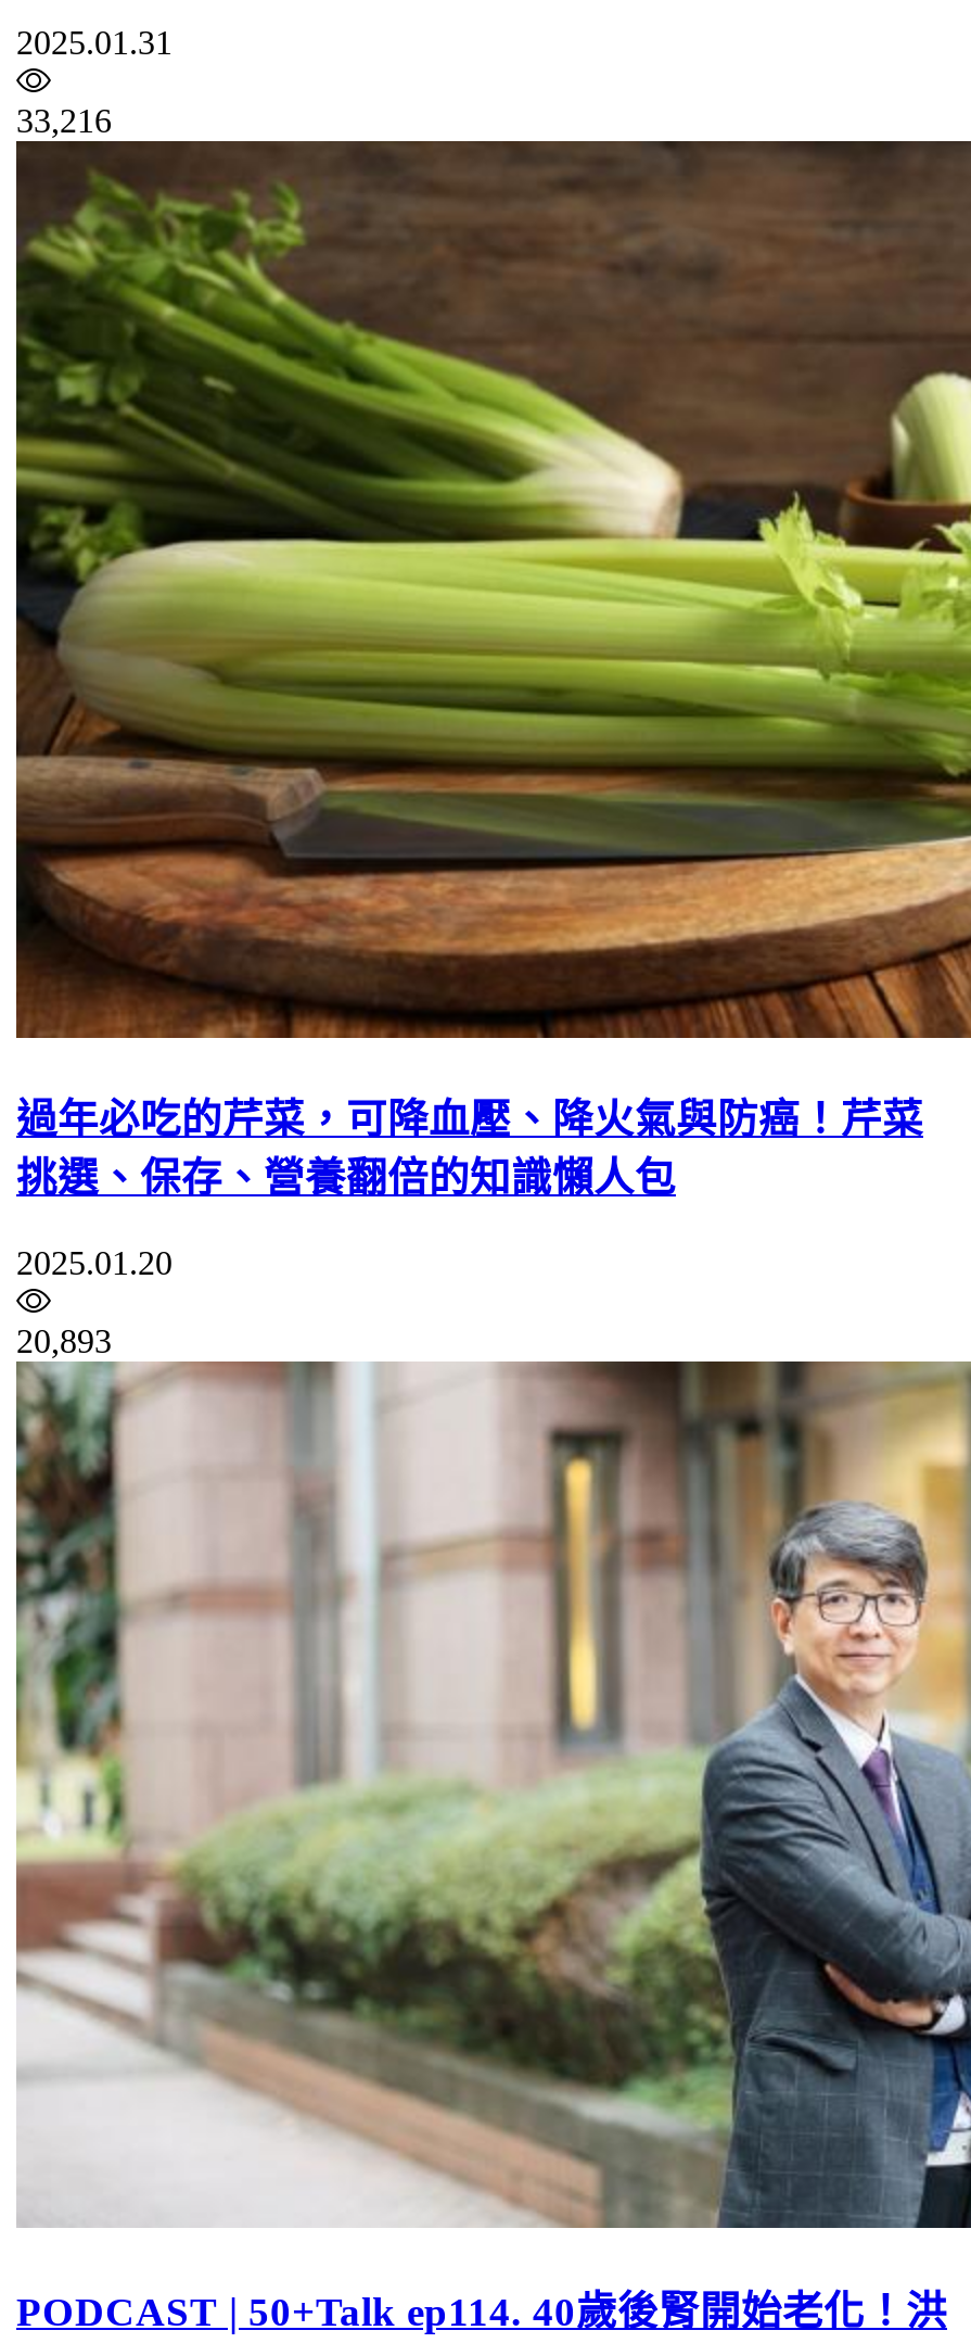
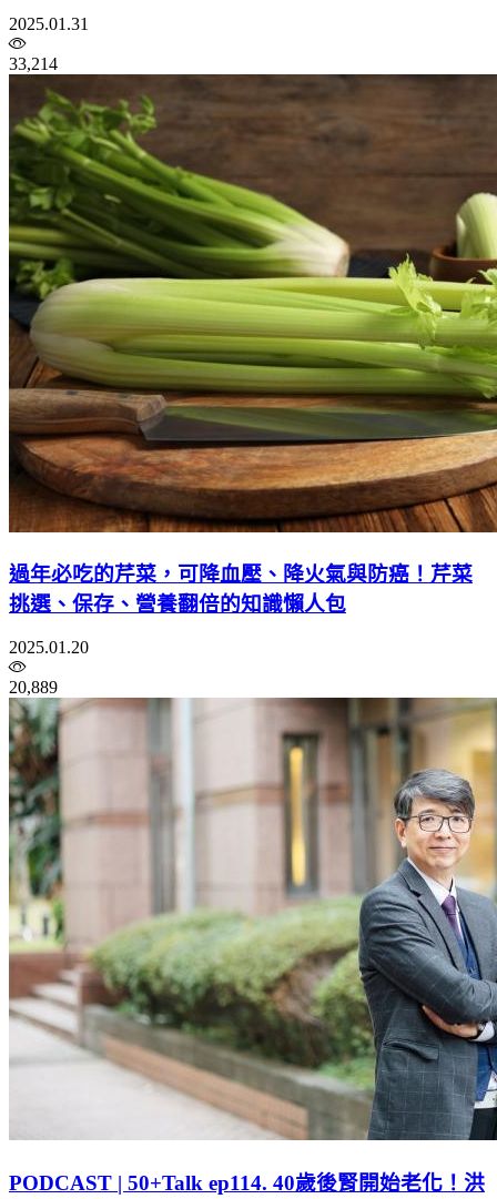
- 33,216
+ 33,214

- 20,893
+ 20,889
